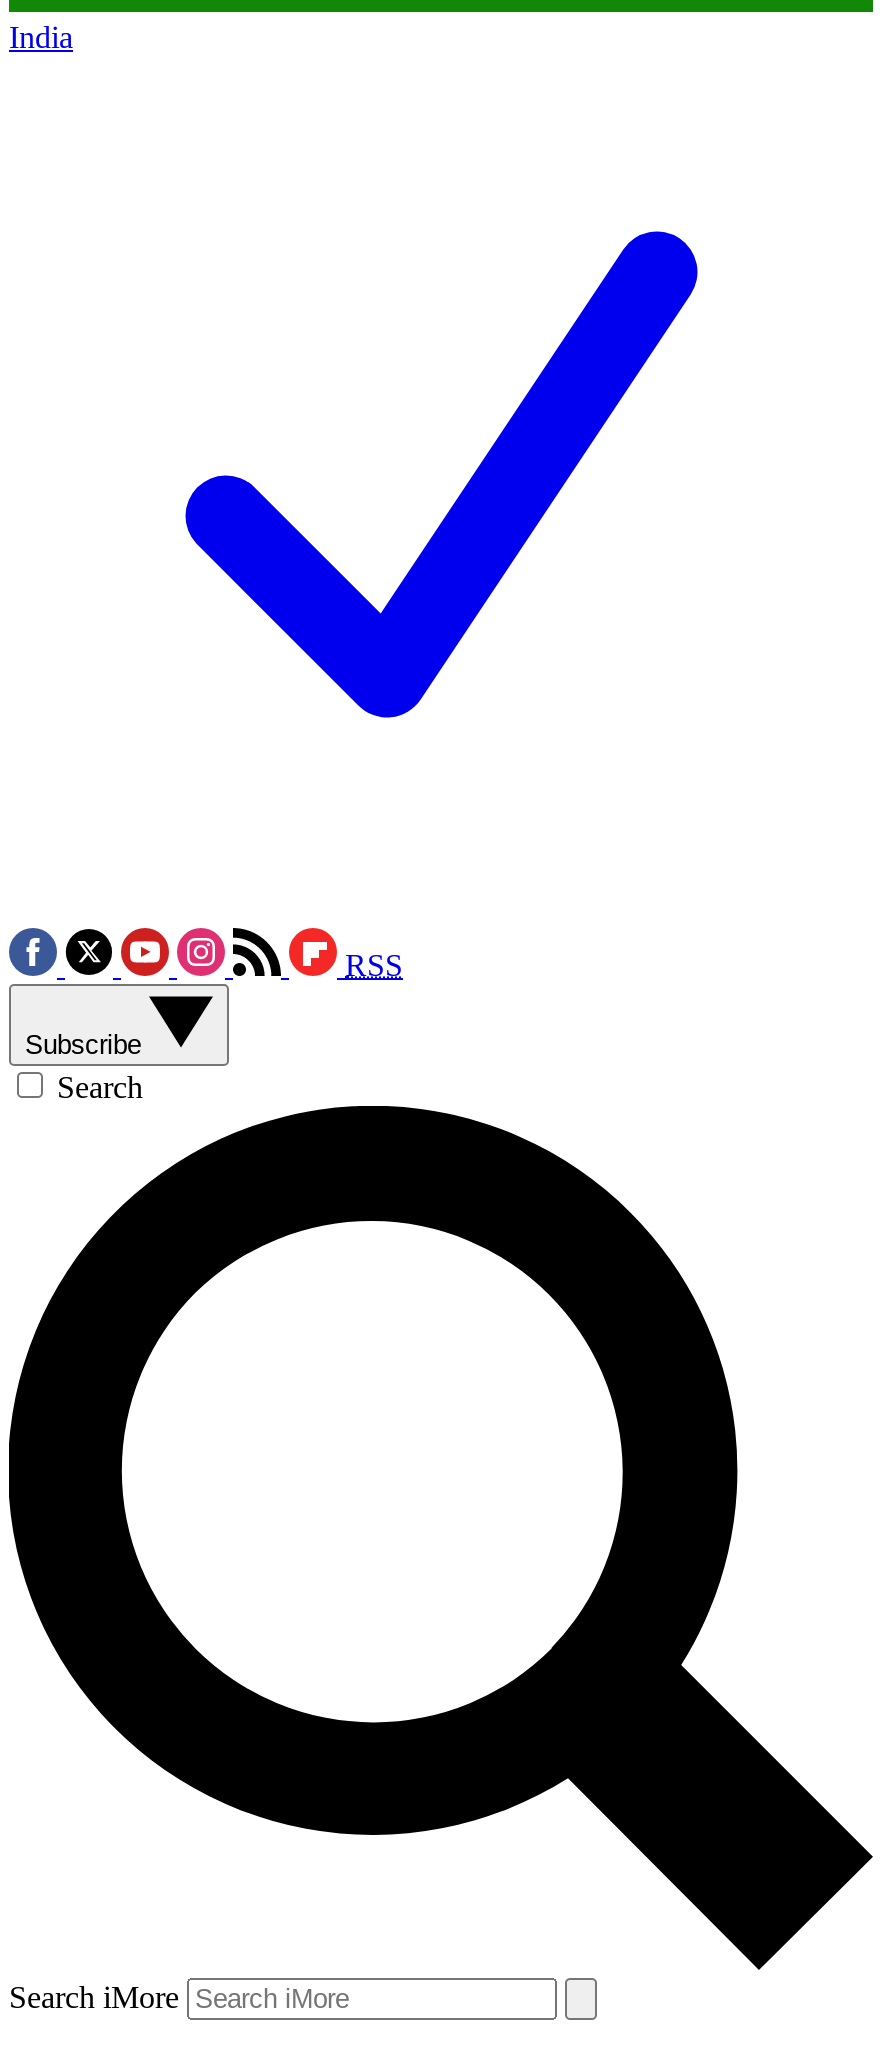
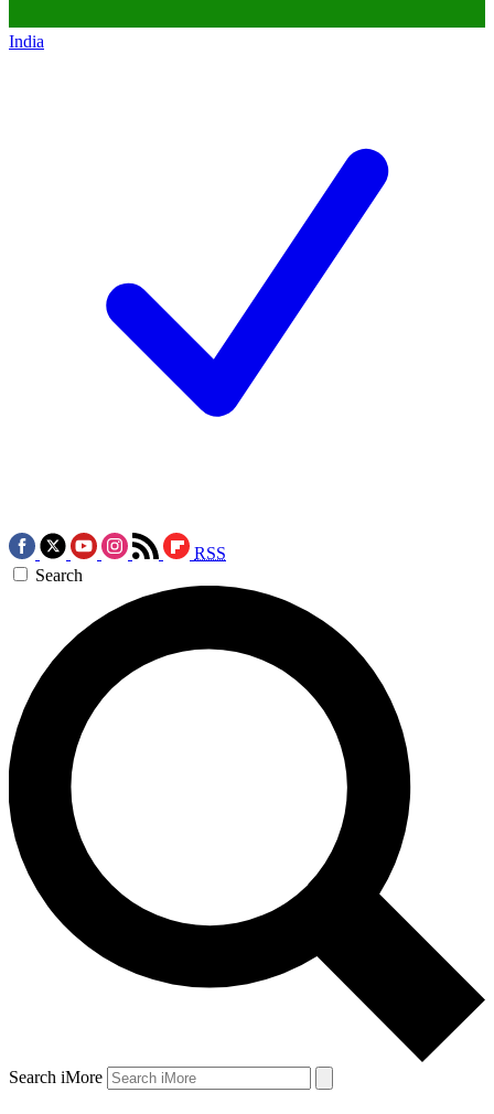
- Subscribe
